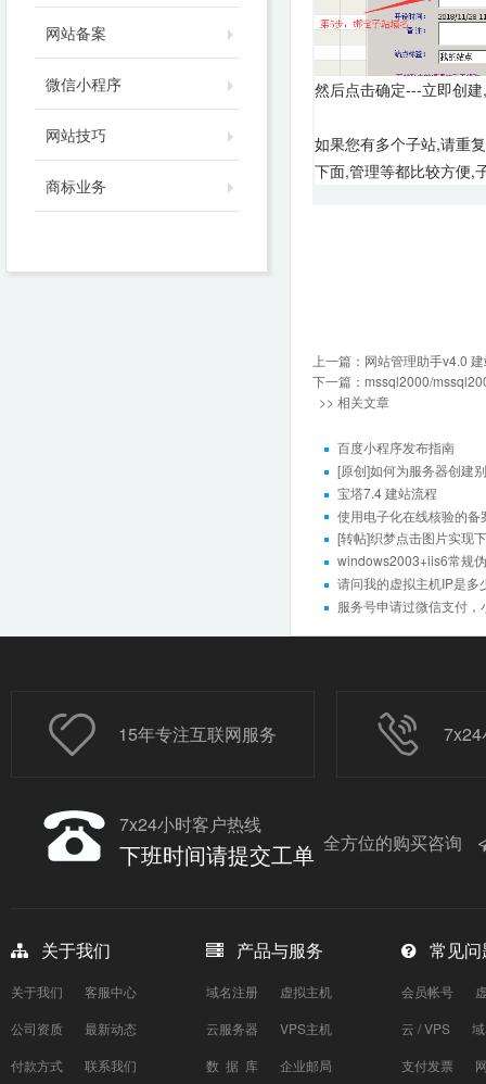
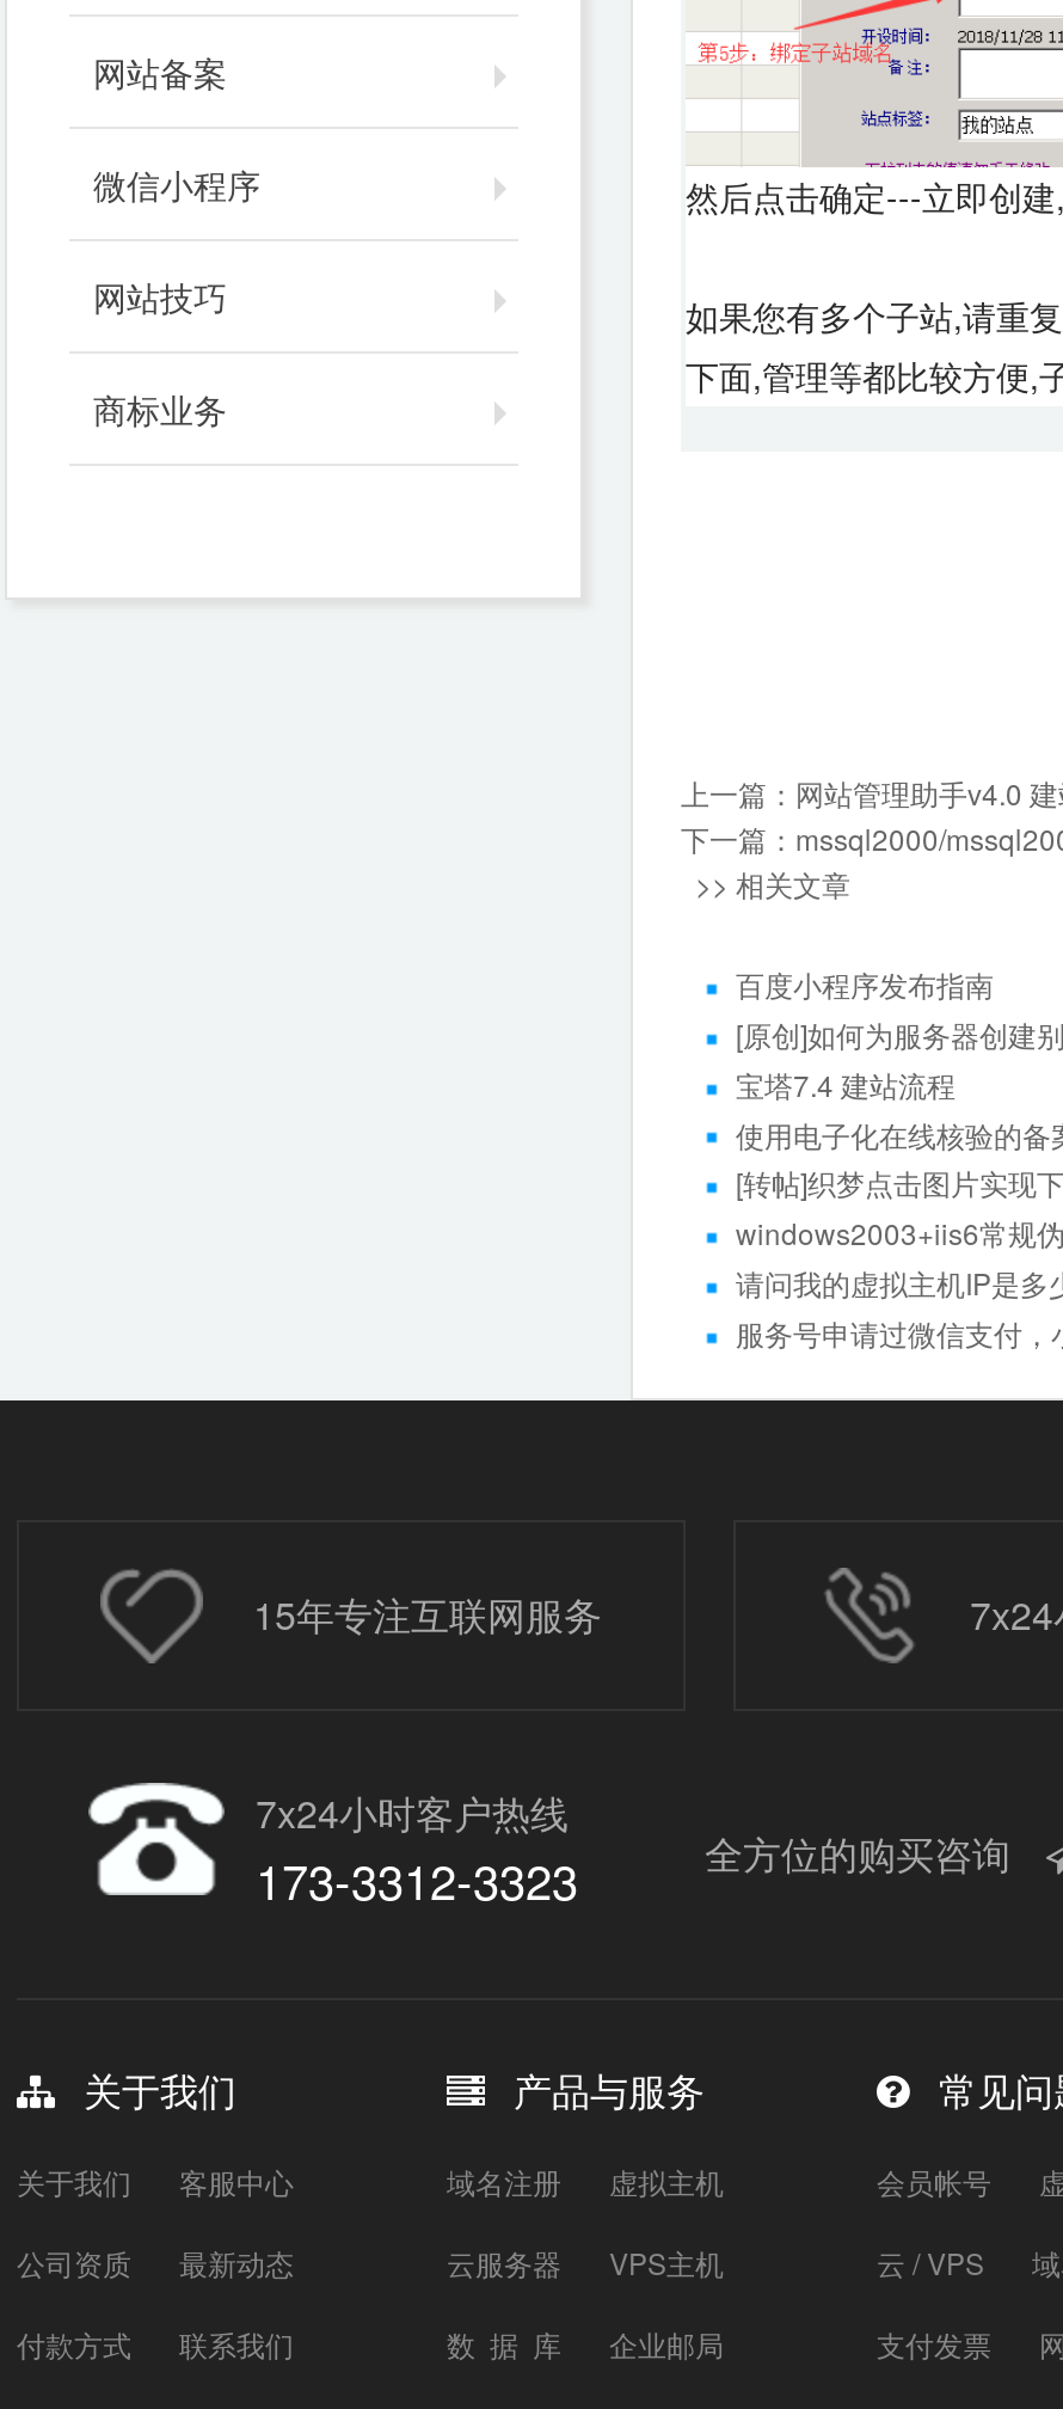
- 下班时间请提交工单全方位的购买咨询
+ 173-3312-3323
+ 全方位的购买咨询
